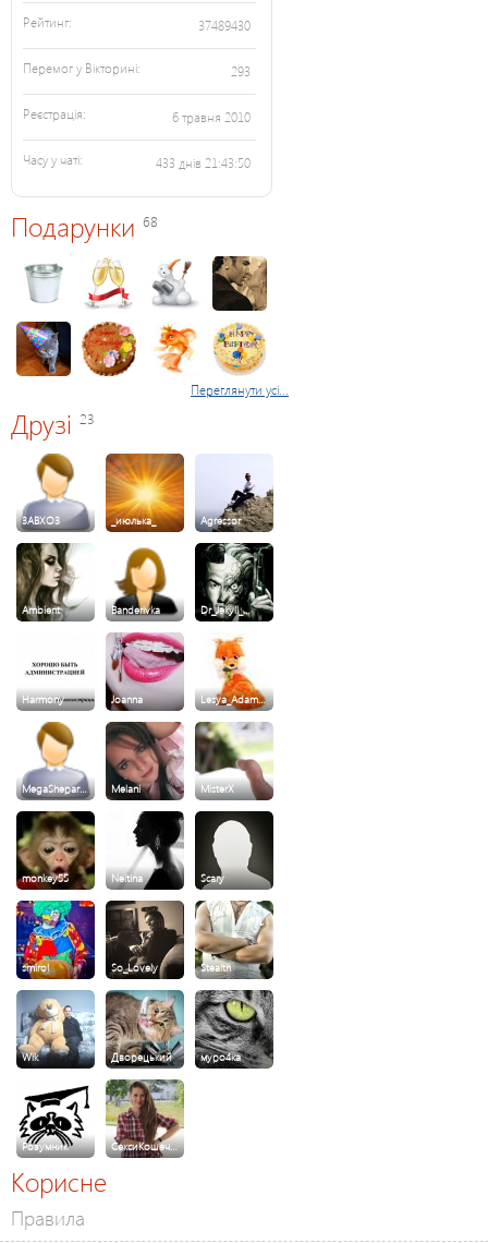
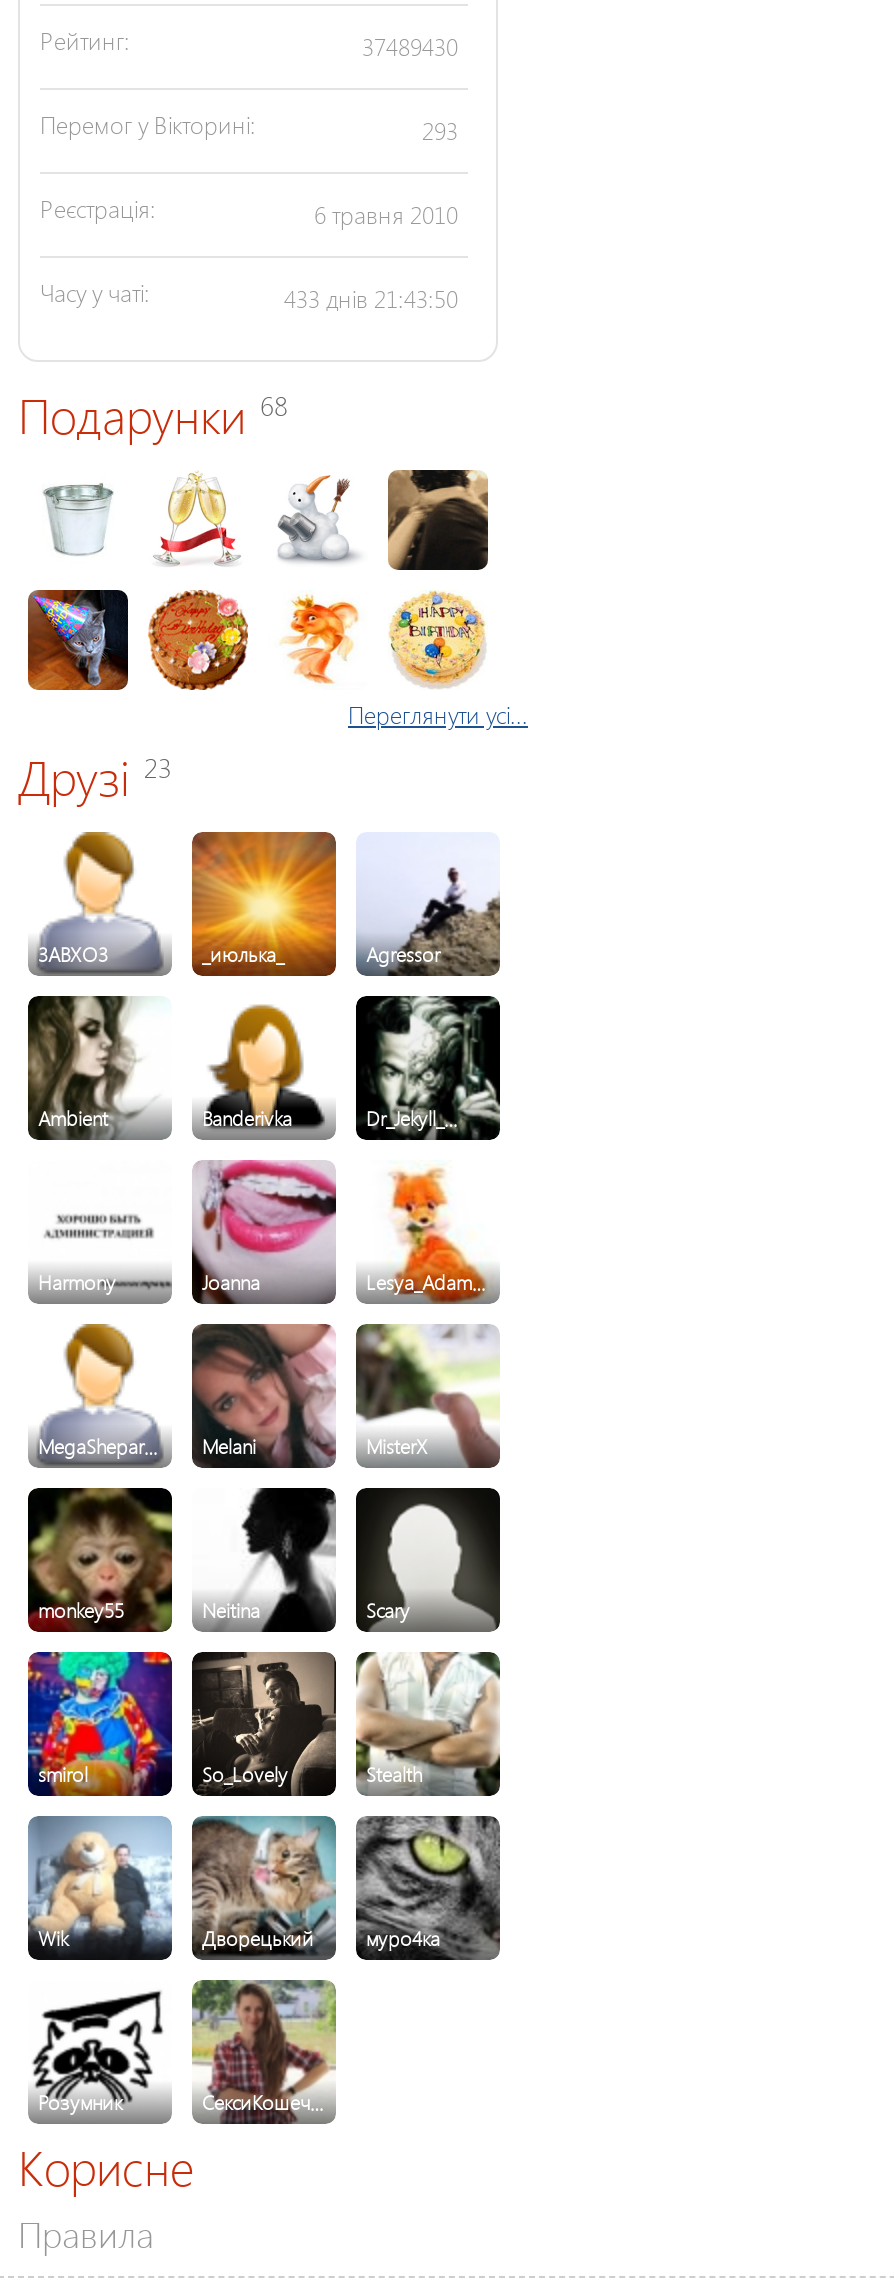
- [image]
+ [image]
